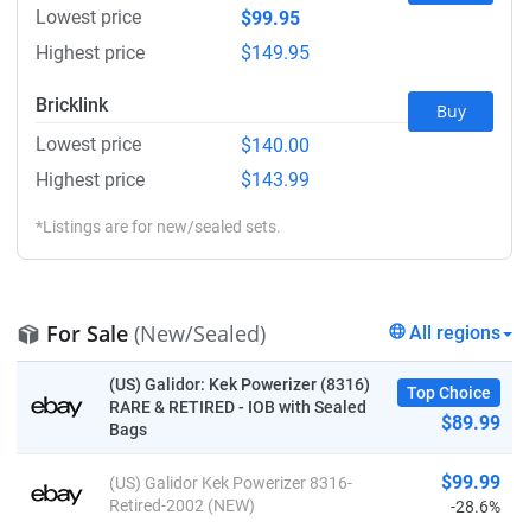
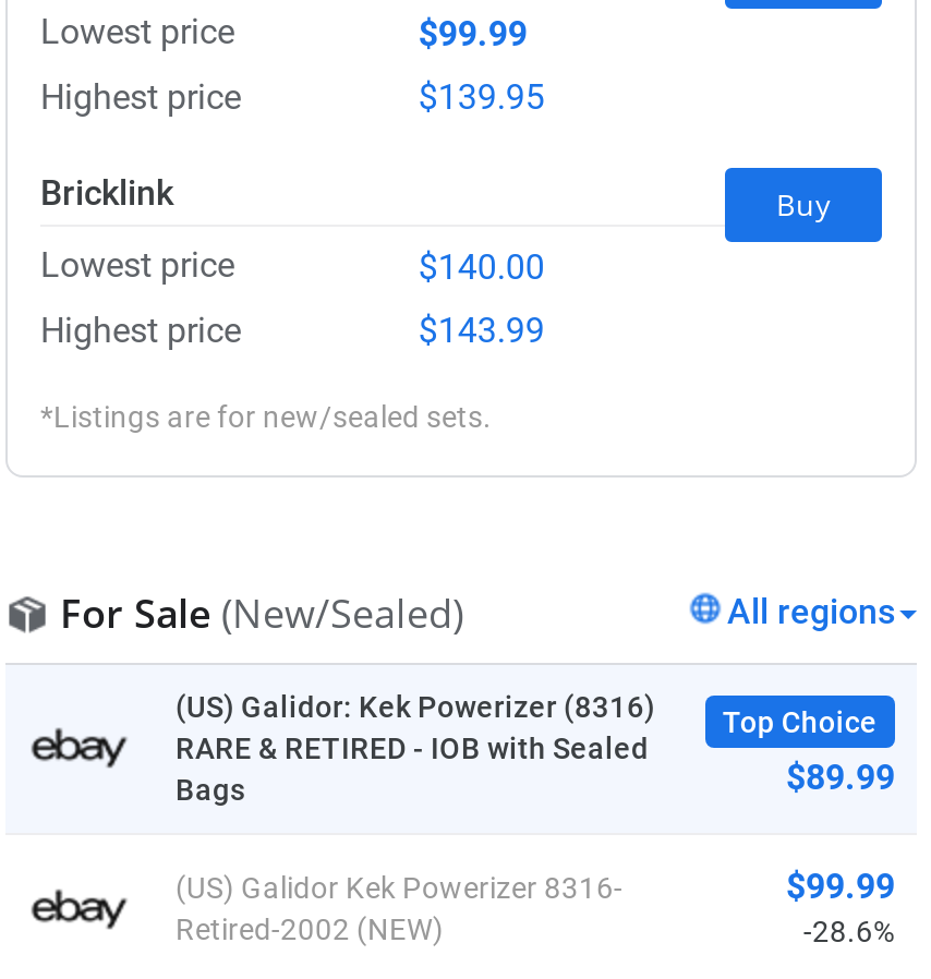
- $99.95
+ $99.99

- $149.95
+ $139.95
